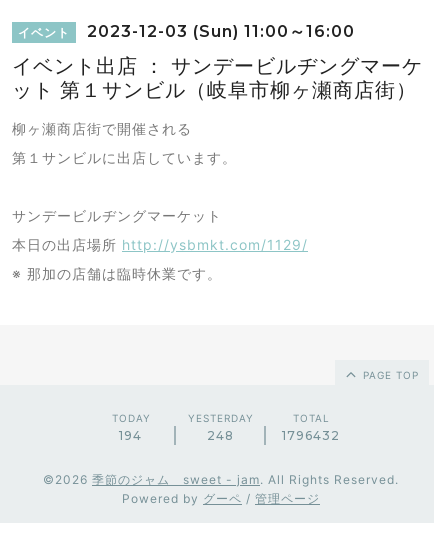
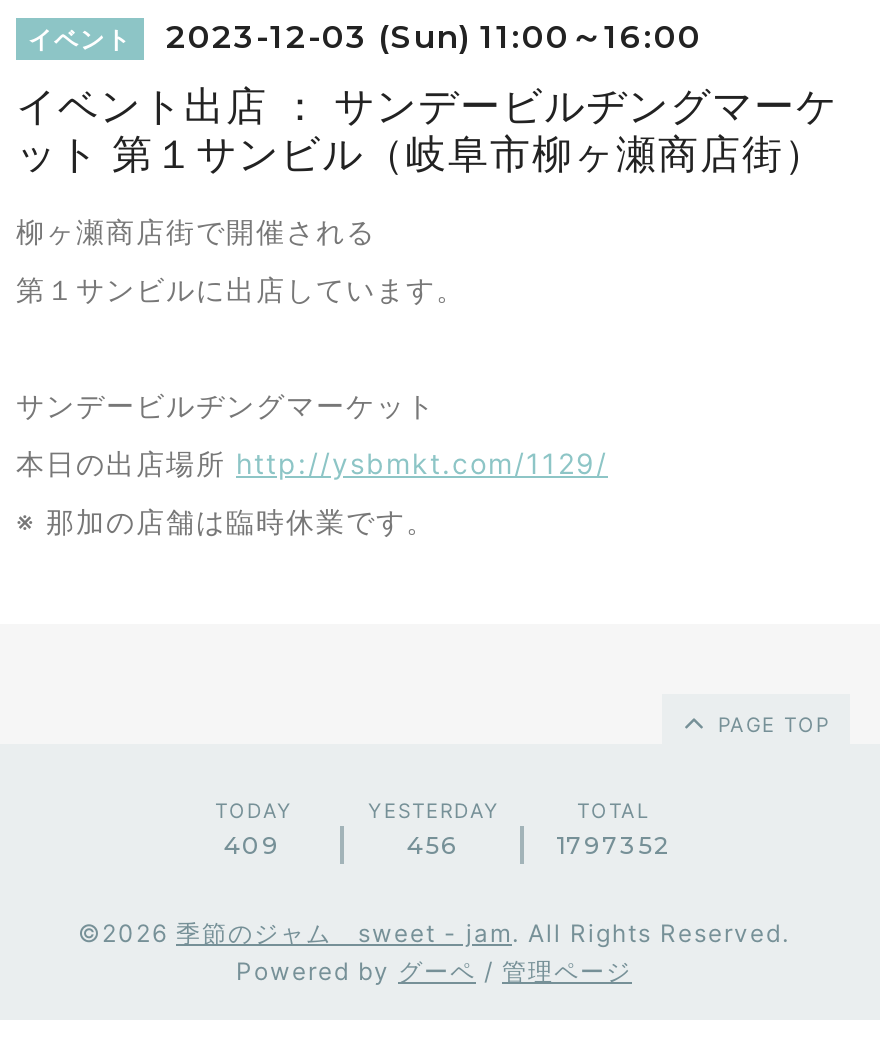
- 194
+ 409

- 248
+ 456

- 1796432
+ 1797352
